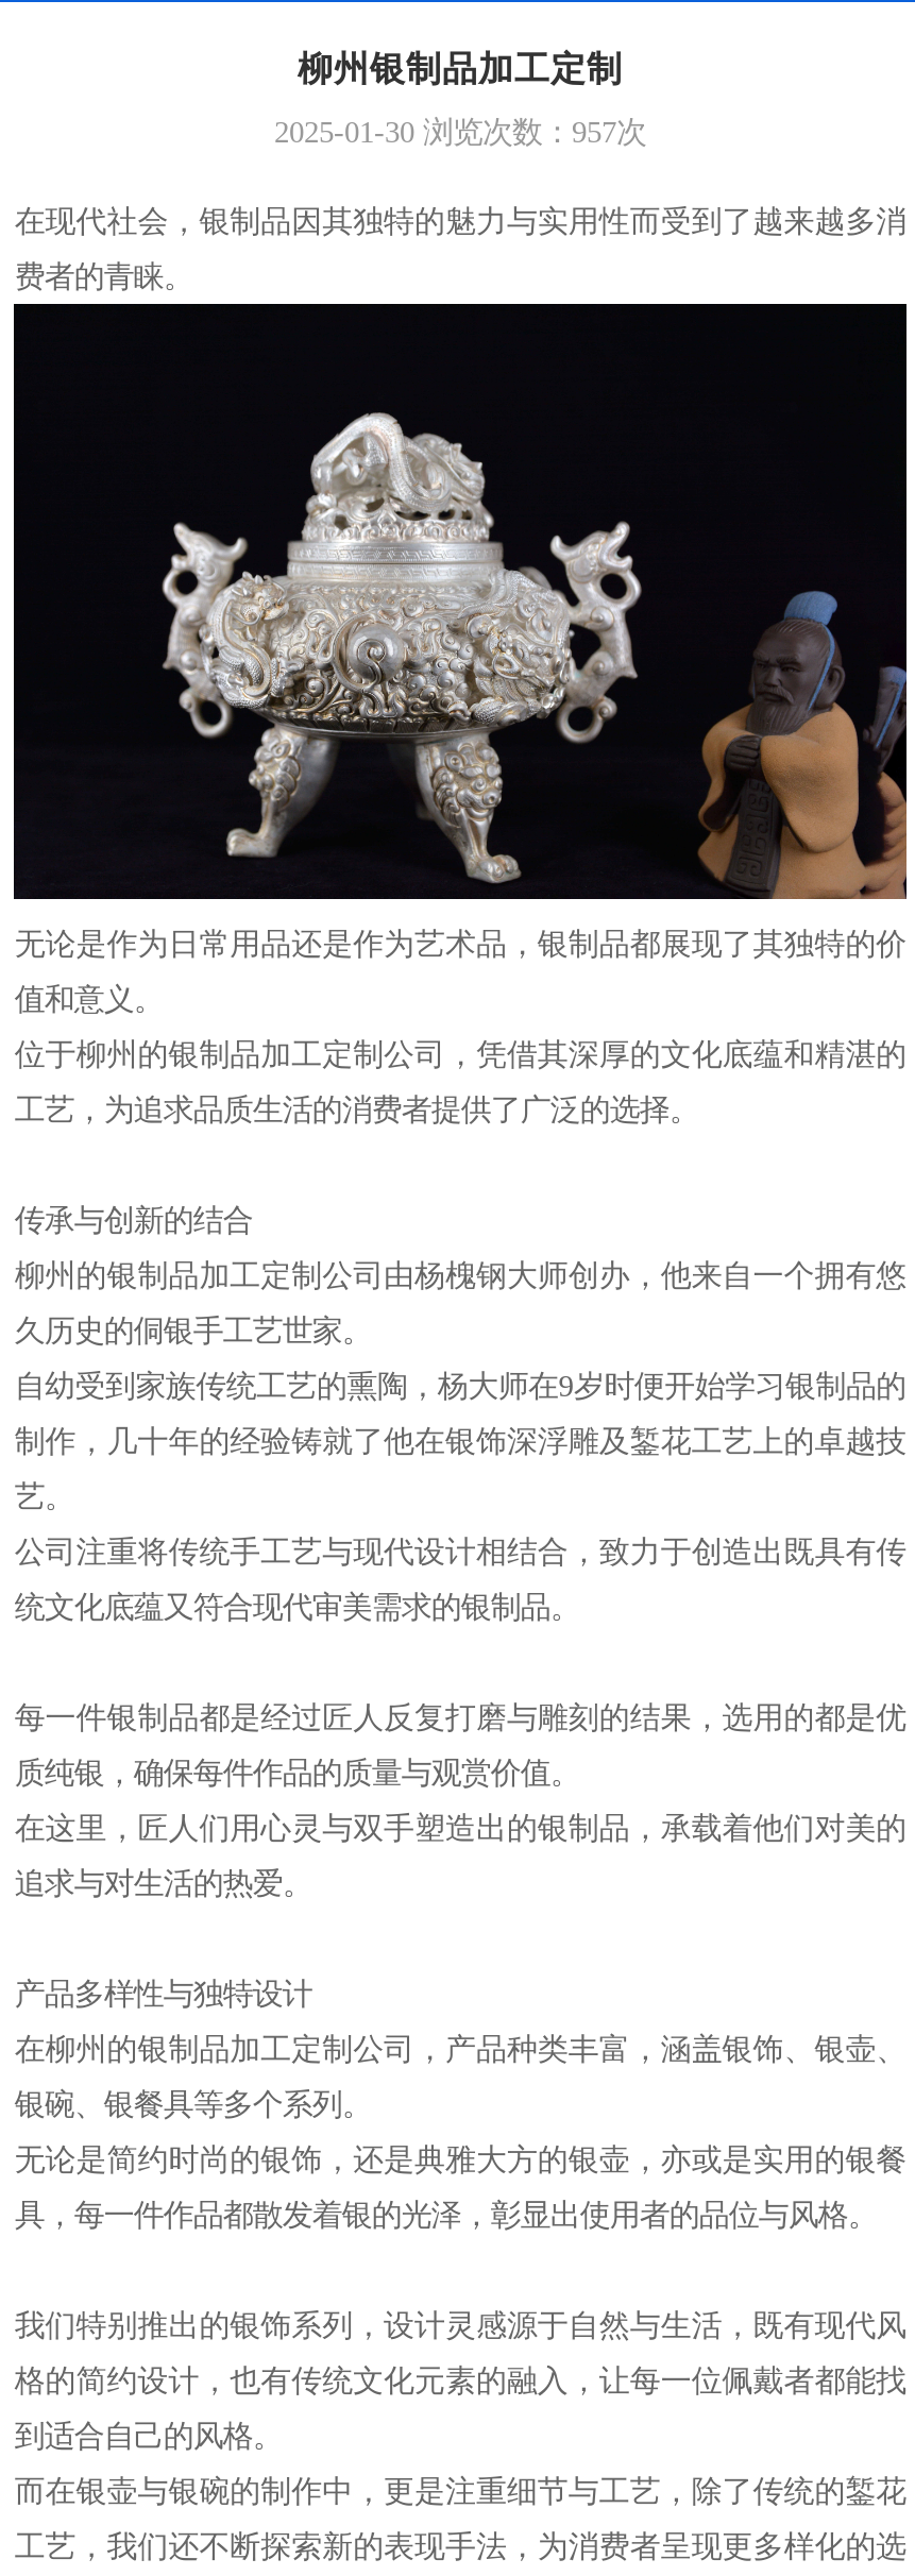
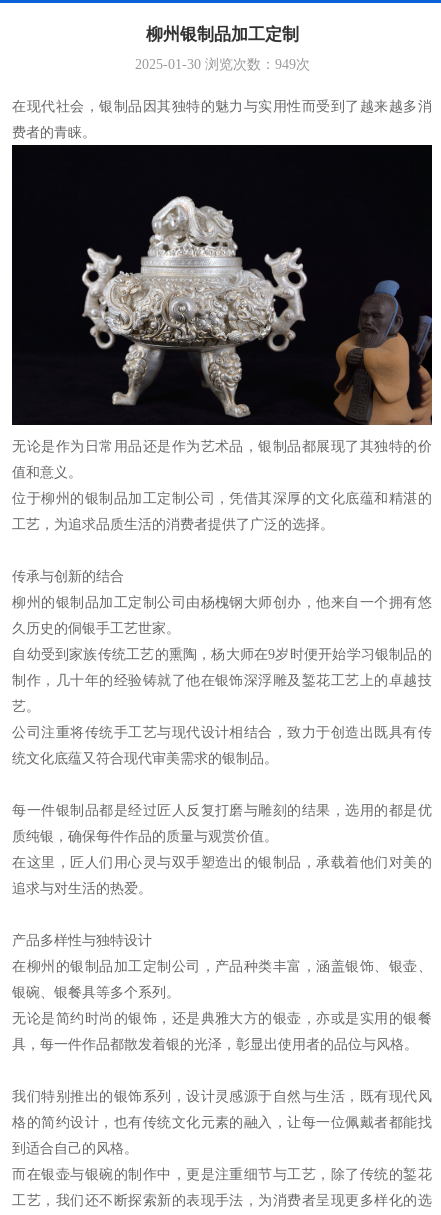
- 2025-01-30浏览次数：957次
+ 2025-01-30浏览次数：949次
